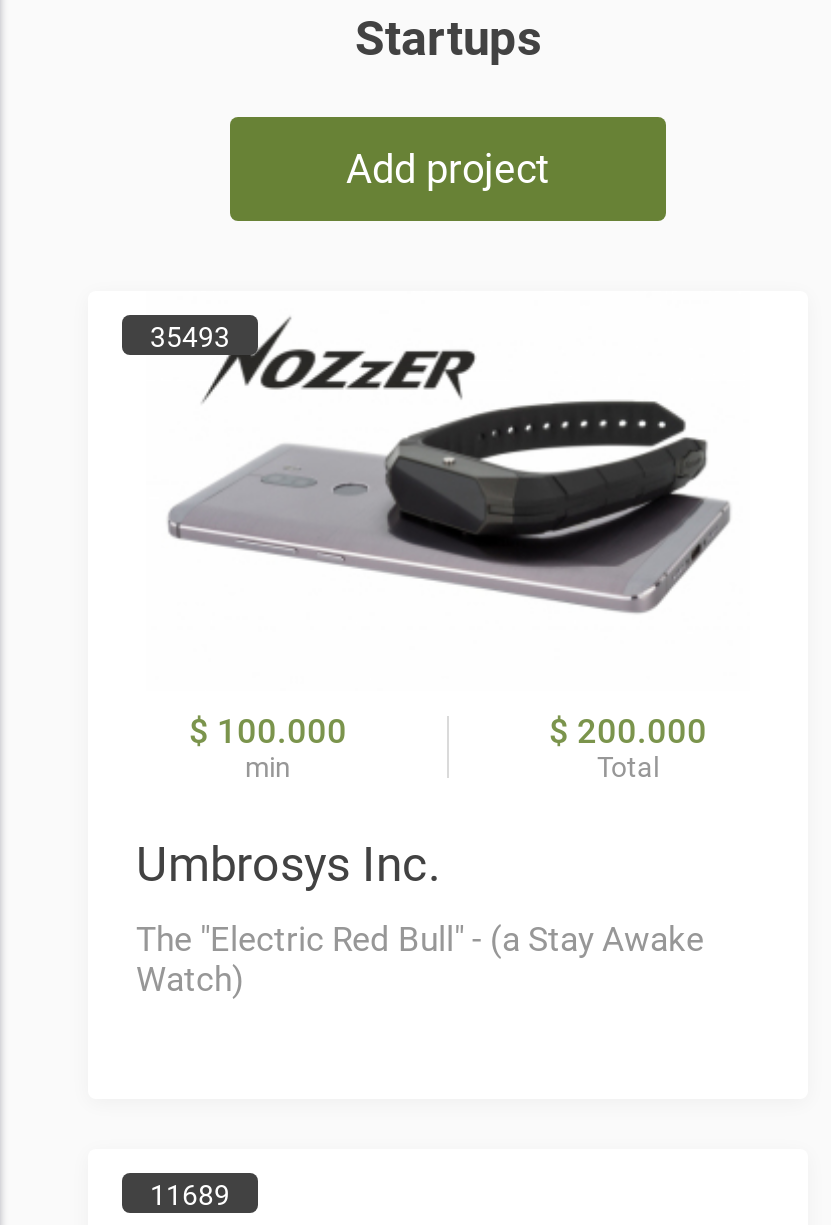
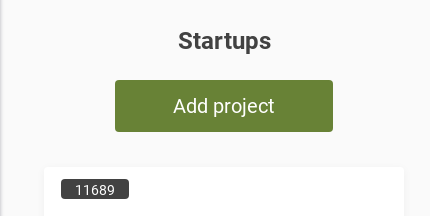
- [image]
- 35493

- $ 200.000
- Total
- Umbrosys Inc.
- The "Electric Red Bull" - (a Stay Awake
- Watch)

- $ 100.000
- min
